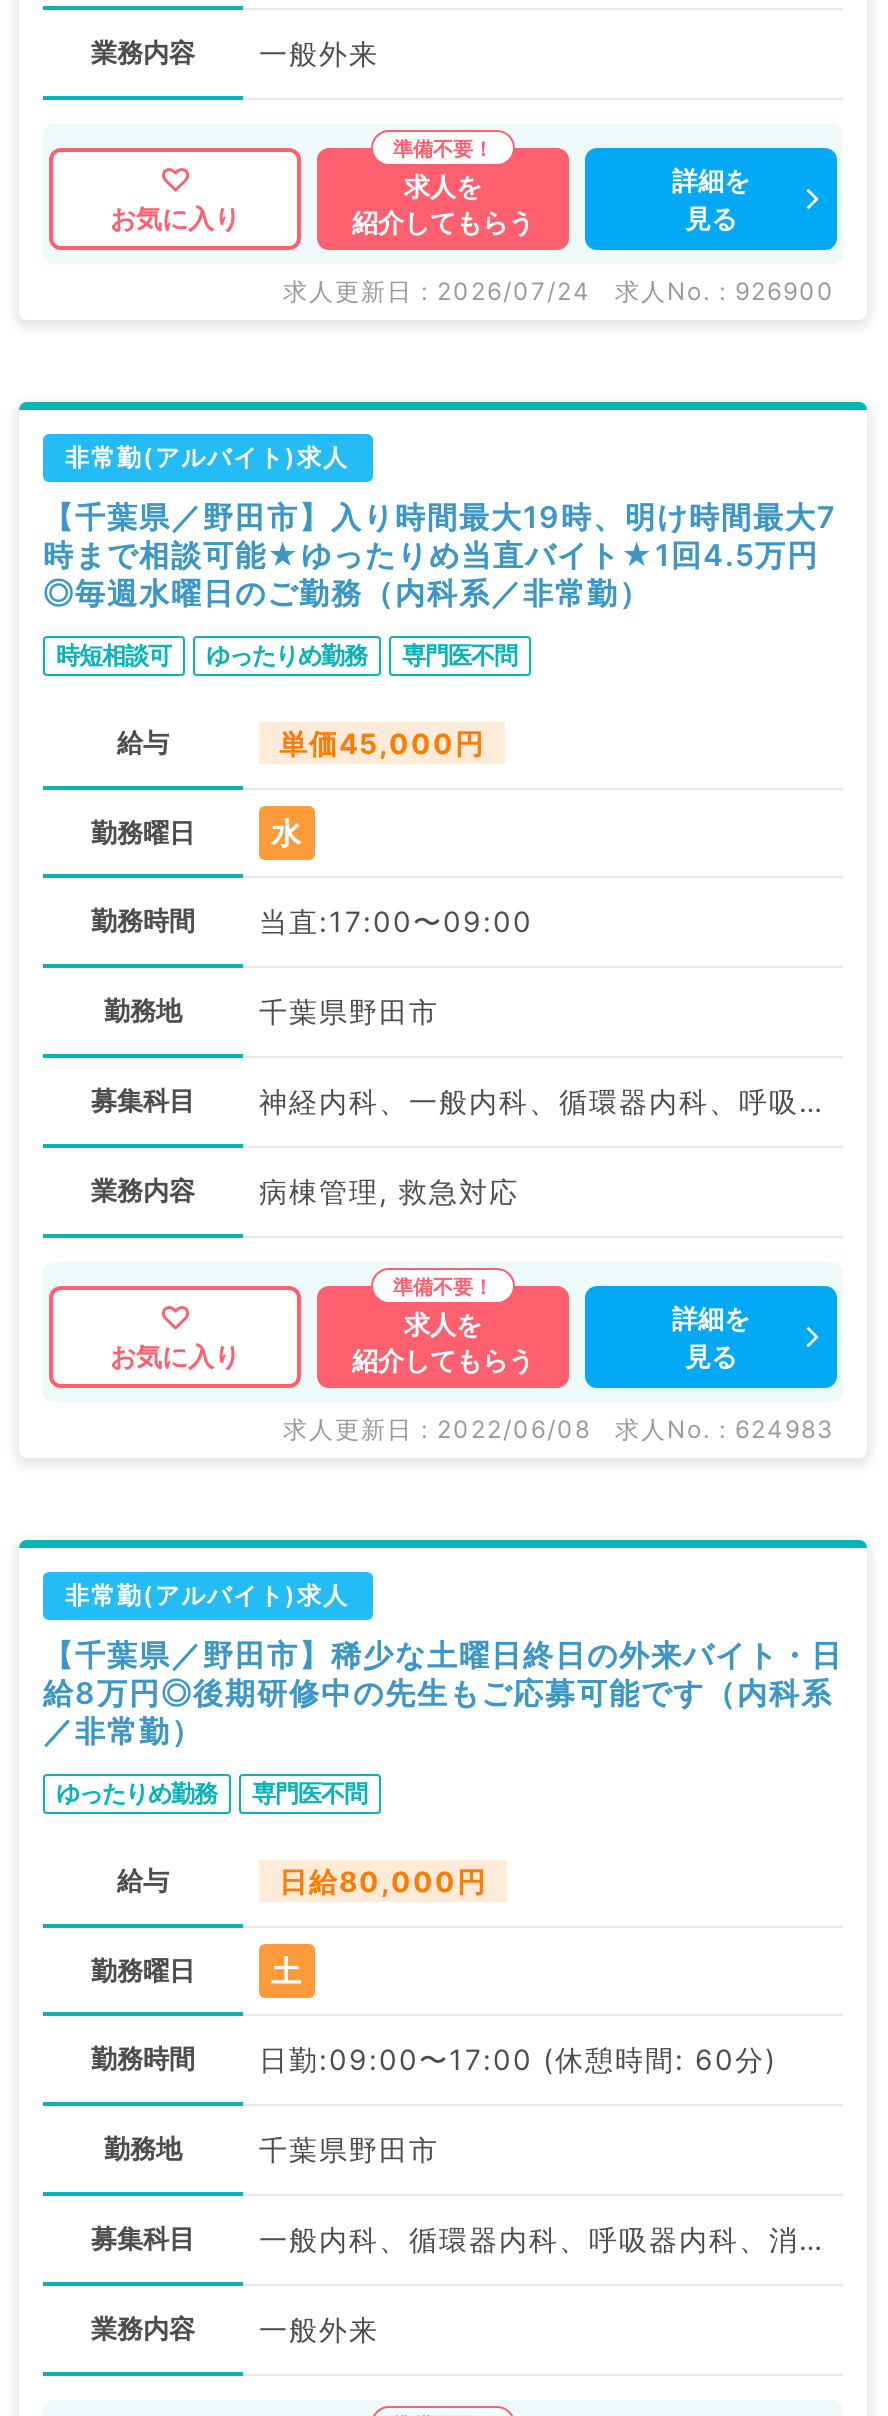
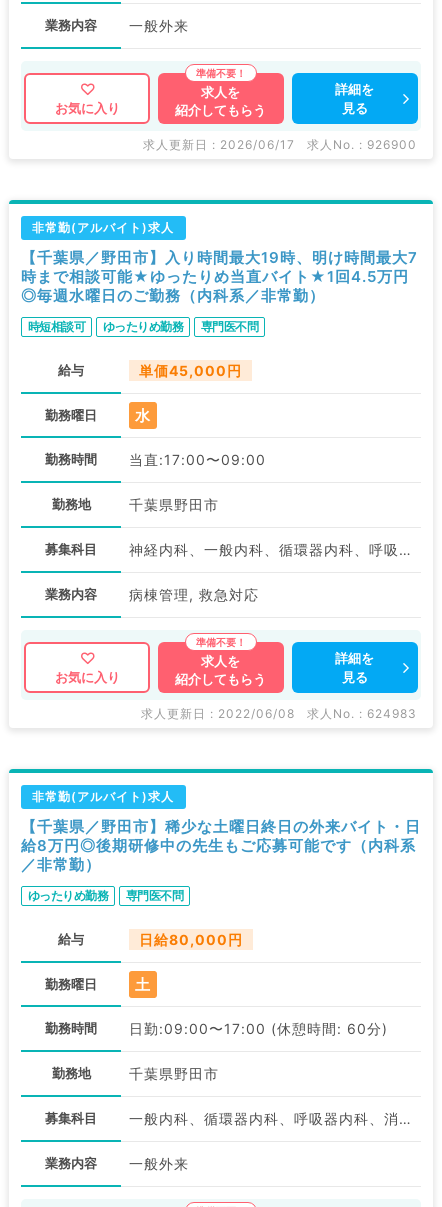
- 求人更新日 : 2026/07/24 求人No. : 926900
+ 求人更新日 : 2026/06/17 求人No. : 926900
